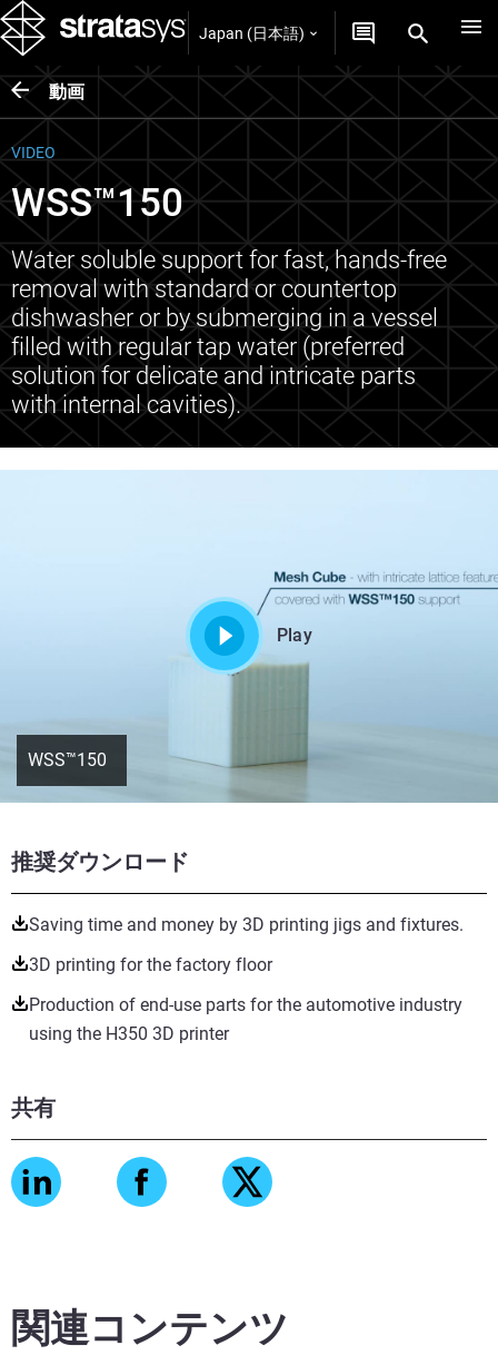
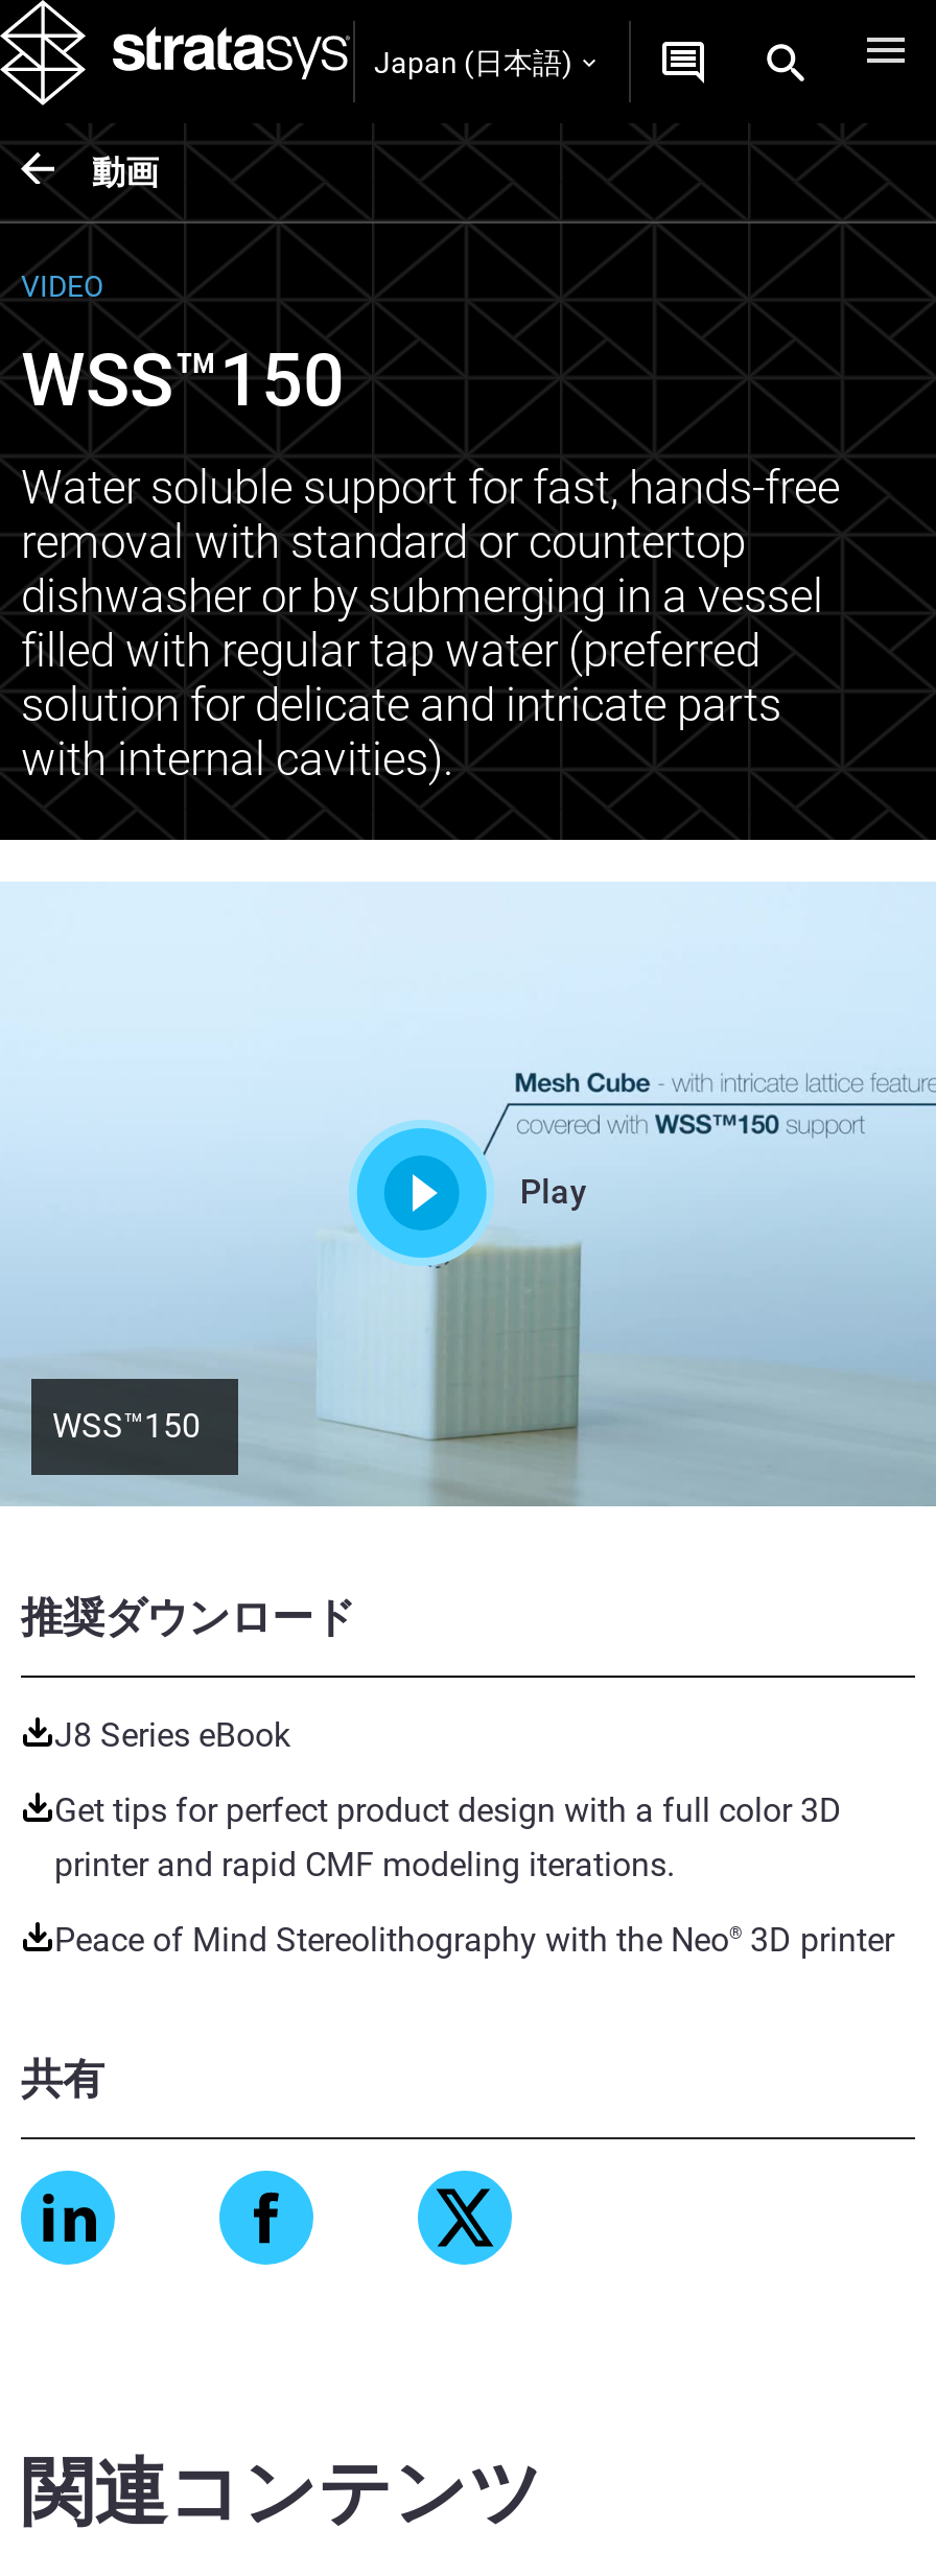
- Saving time and money by 3D printing jigs and fixtures.
+ J8 Series eBook

- 3D printing for the factory floor
+ Get tips for perfect product design with a full color 3D
+ printer and rapid CMF modeling iterations.

- Production of end-use parts for the automotive industry
- using the H350 3D printer
+ Peace of Mind Stereolithography with the Neo® 3D printer
